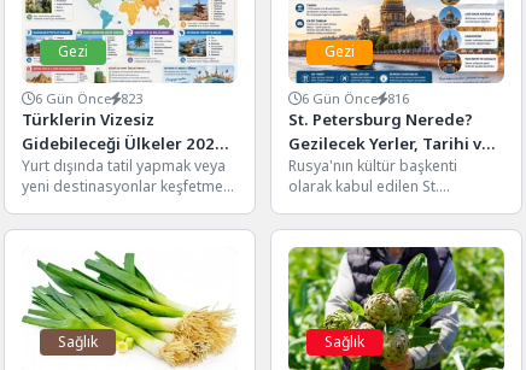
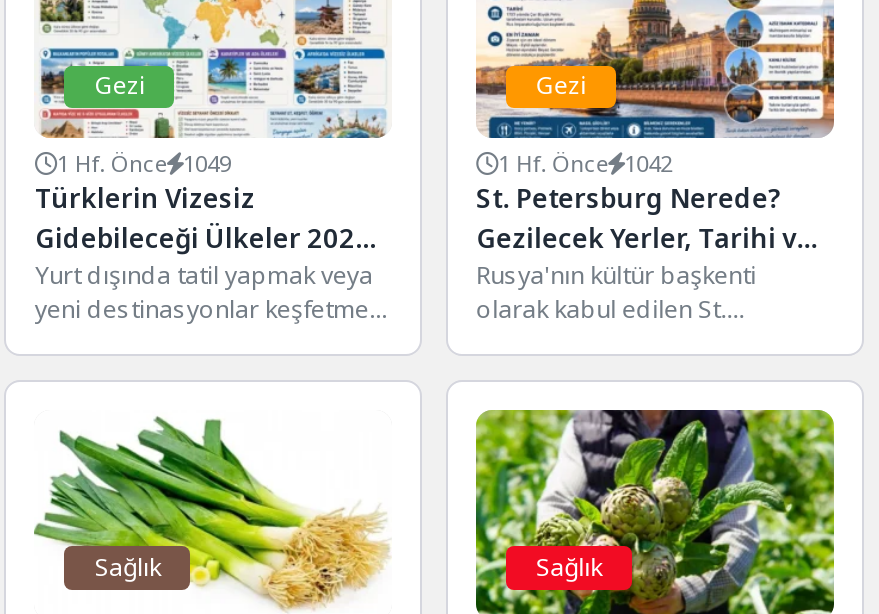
- 6 Gün Önce 823
+ 1 Hf. Önce 1049

- 6 Gün Önce 816
+ 1 Hf. Önce 1042
